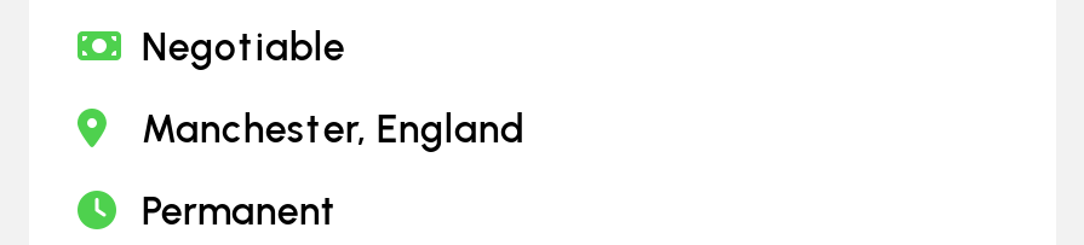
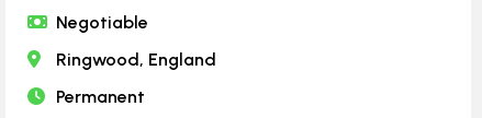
- Manchester, England
+ Ringwood, England
